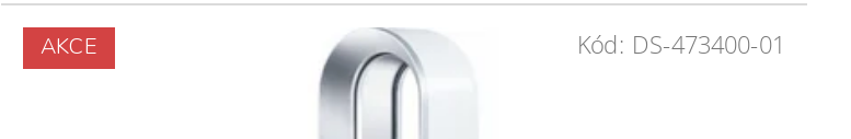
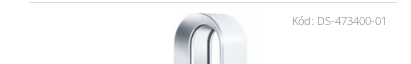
- AKCE
